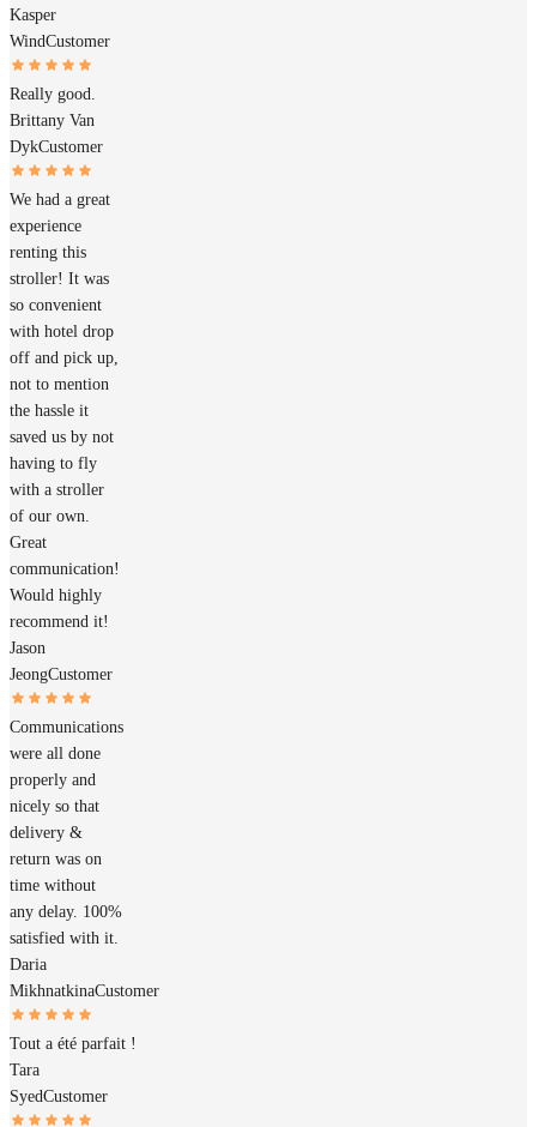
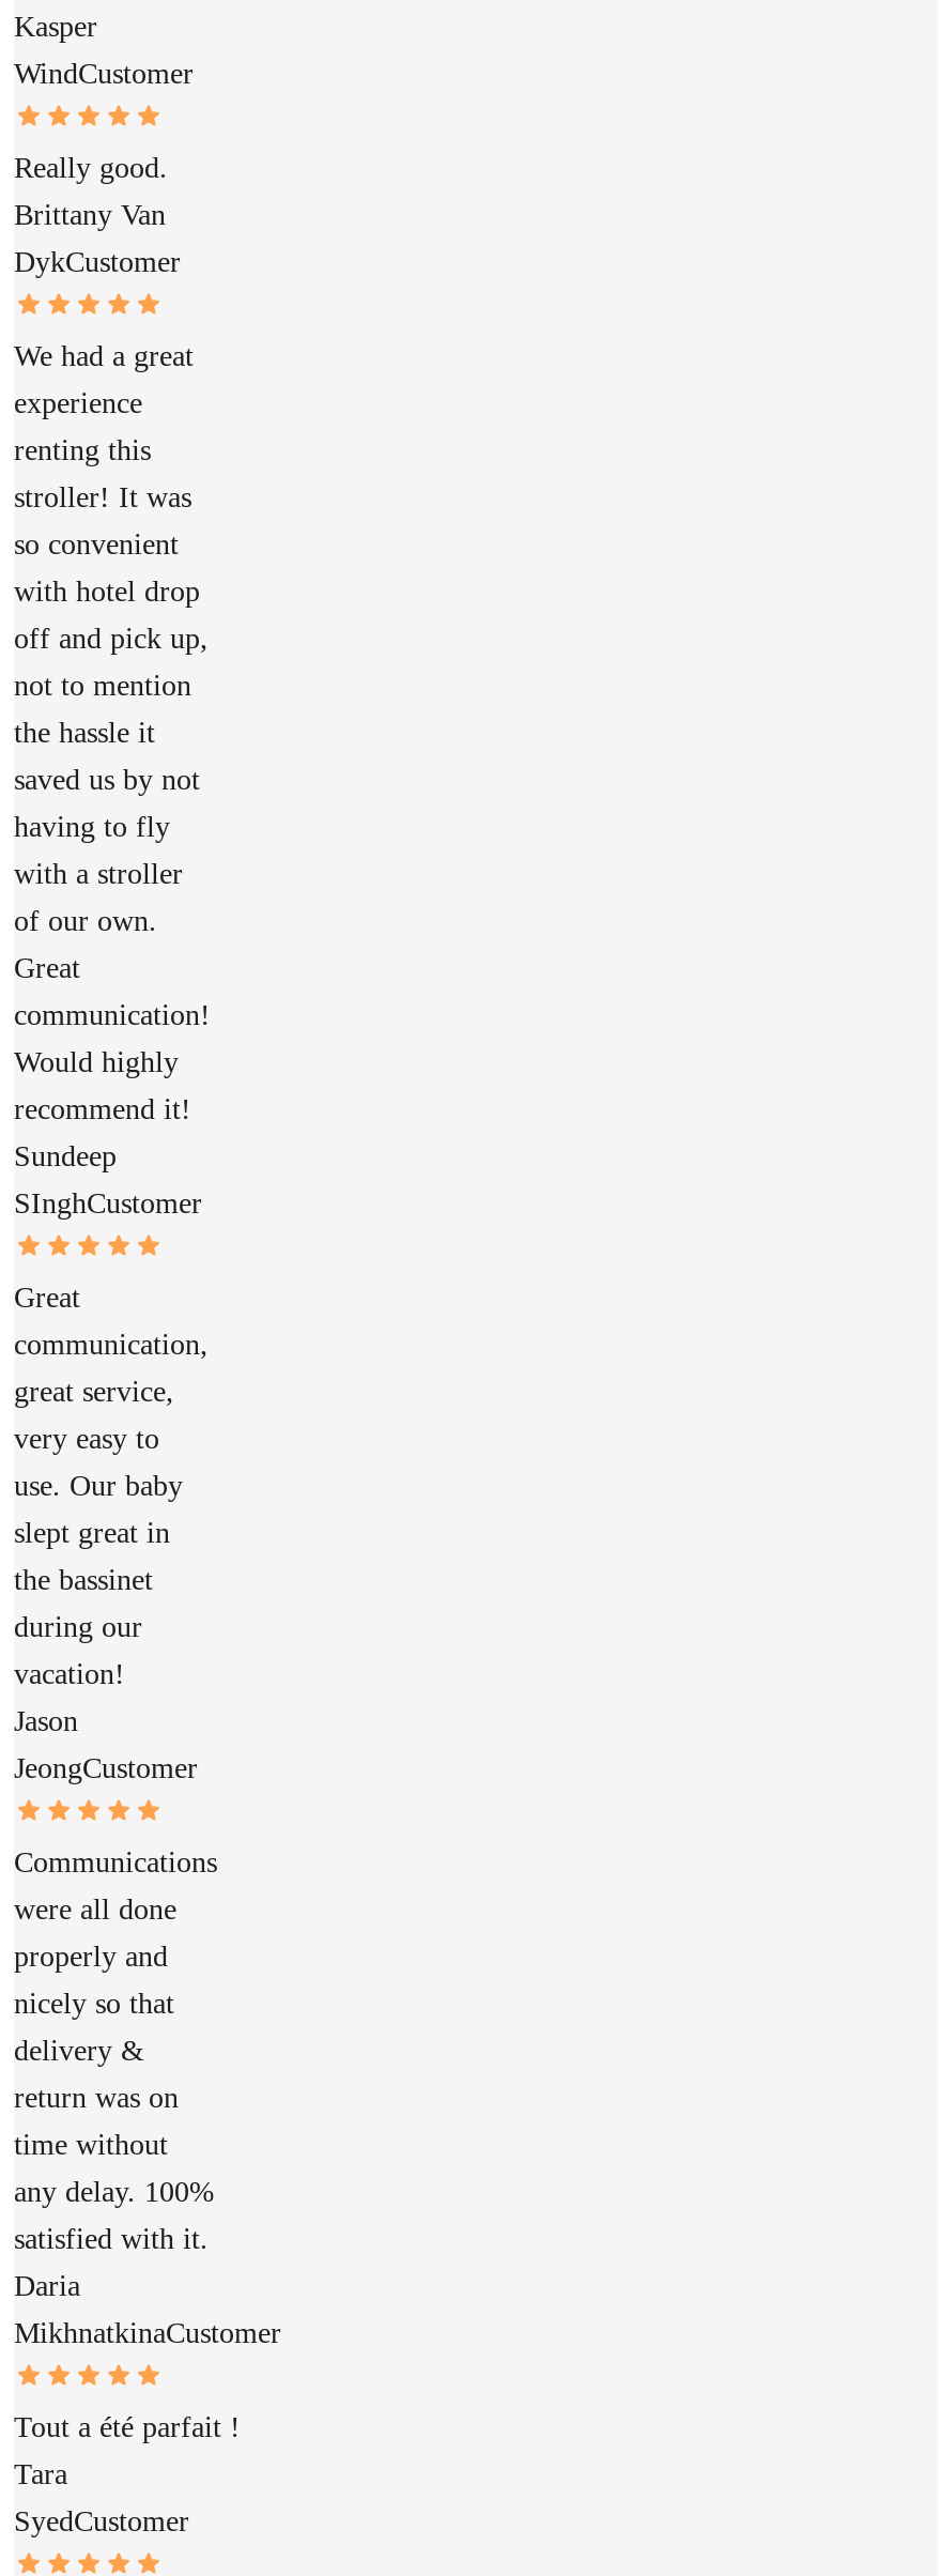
+ Sundeep
+ SInghCustomer
+ Great
+ communication,
+ great service,
+ very easy to
+ use. Our baby
+ slept great in
+ the bassinet
+ during our
+ vacation!
